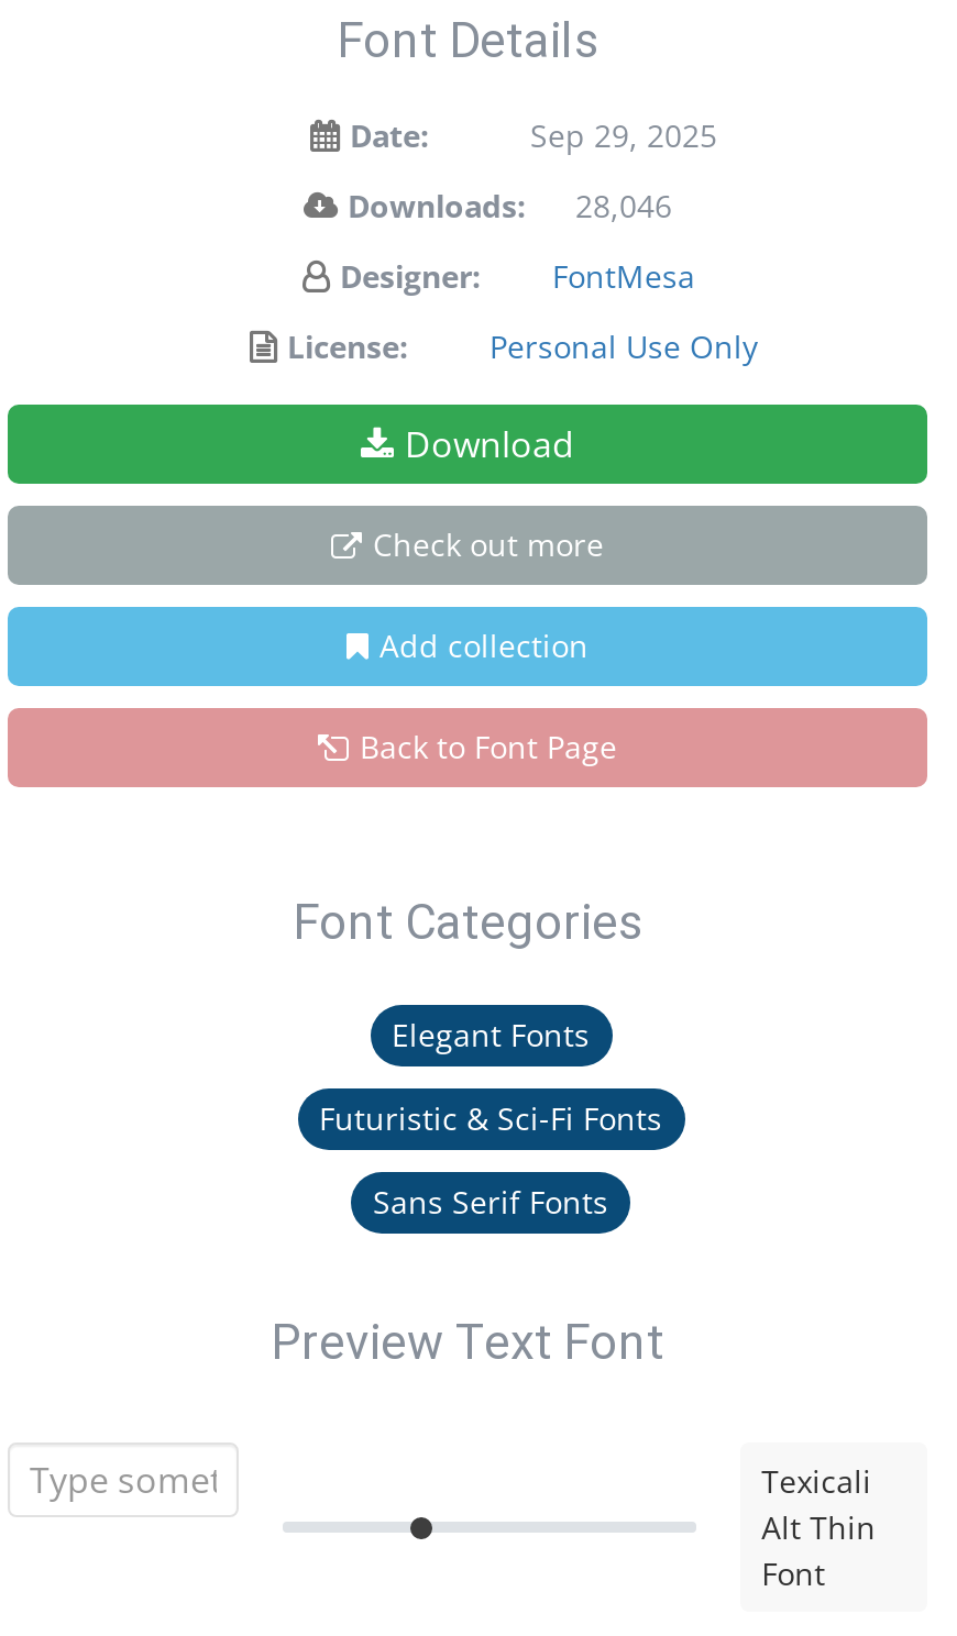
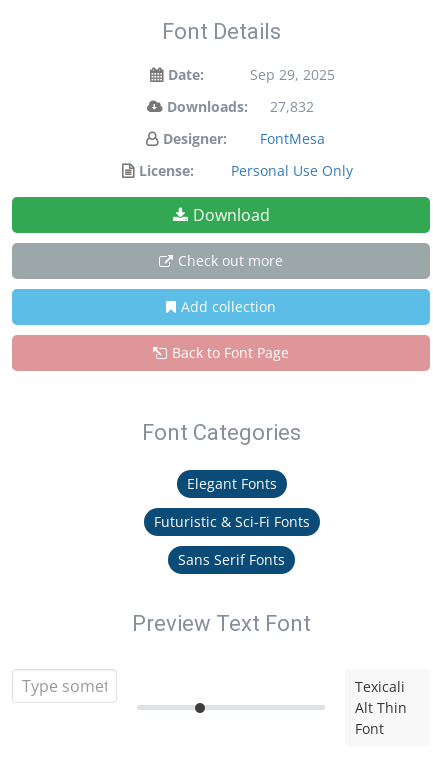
- Downloads: 28,046
+ Downloads: 27,832
